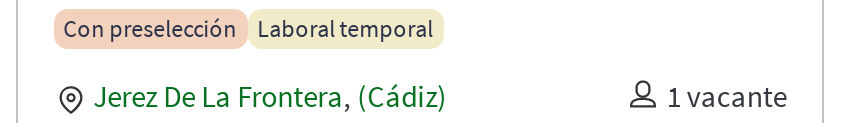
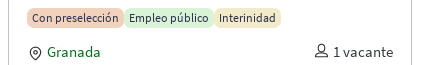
- Laboral temporal
+ Empleo público
+ Interinidad

- Jerez De La Frontera, (Cádiz)
+ Granada
